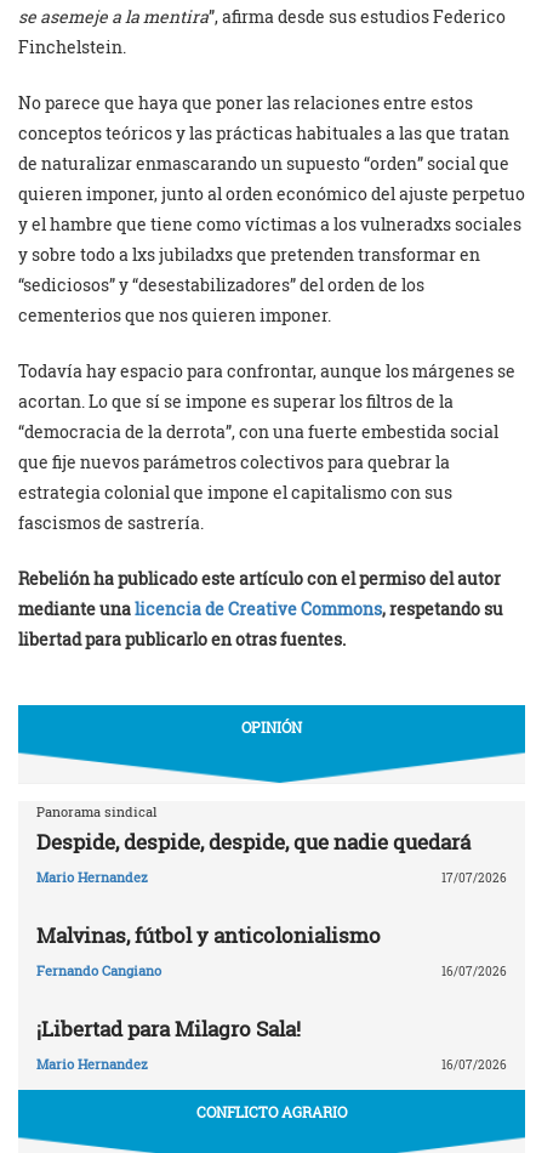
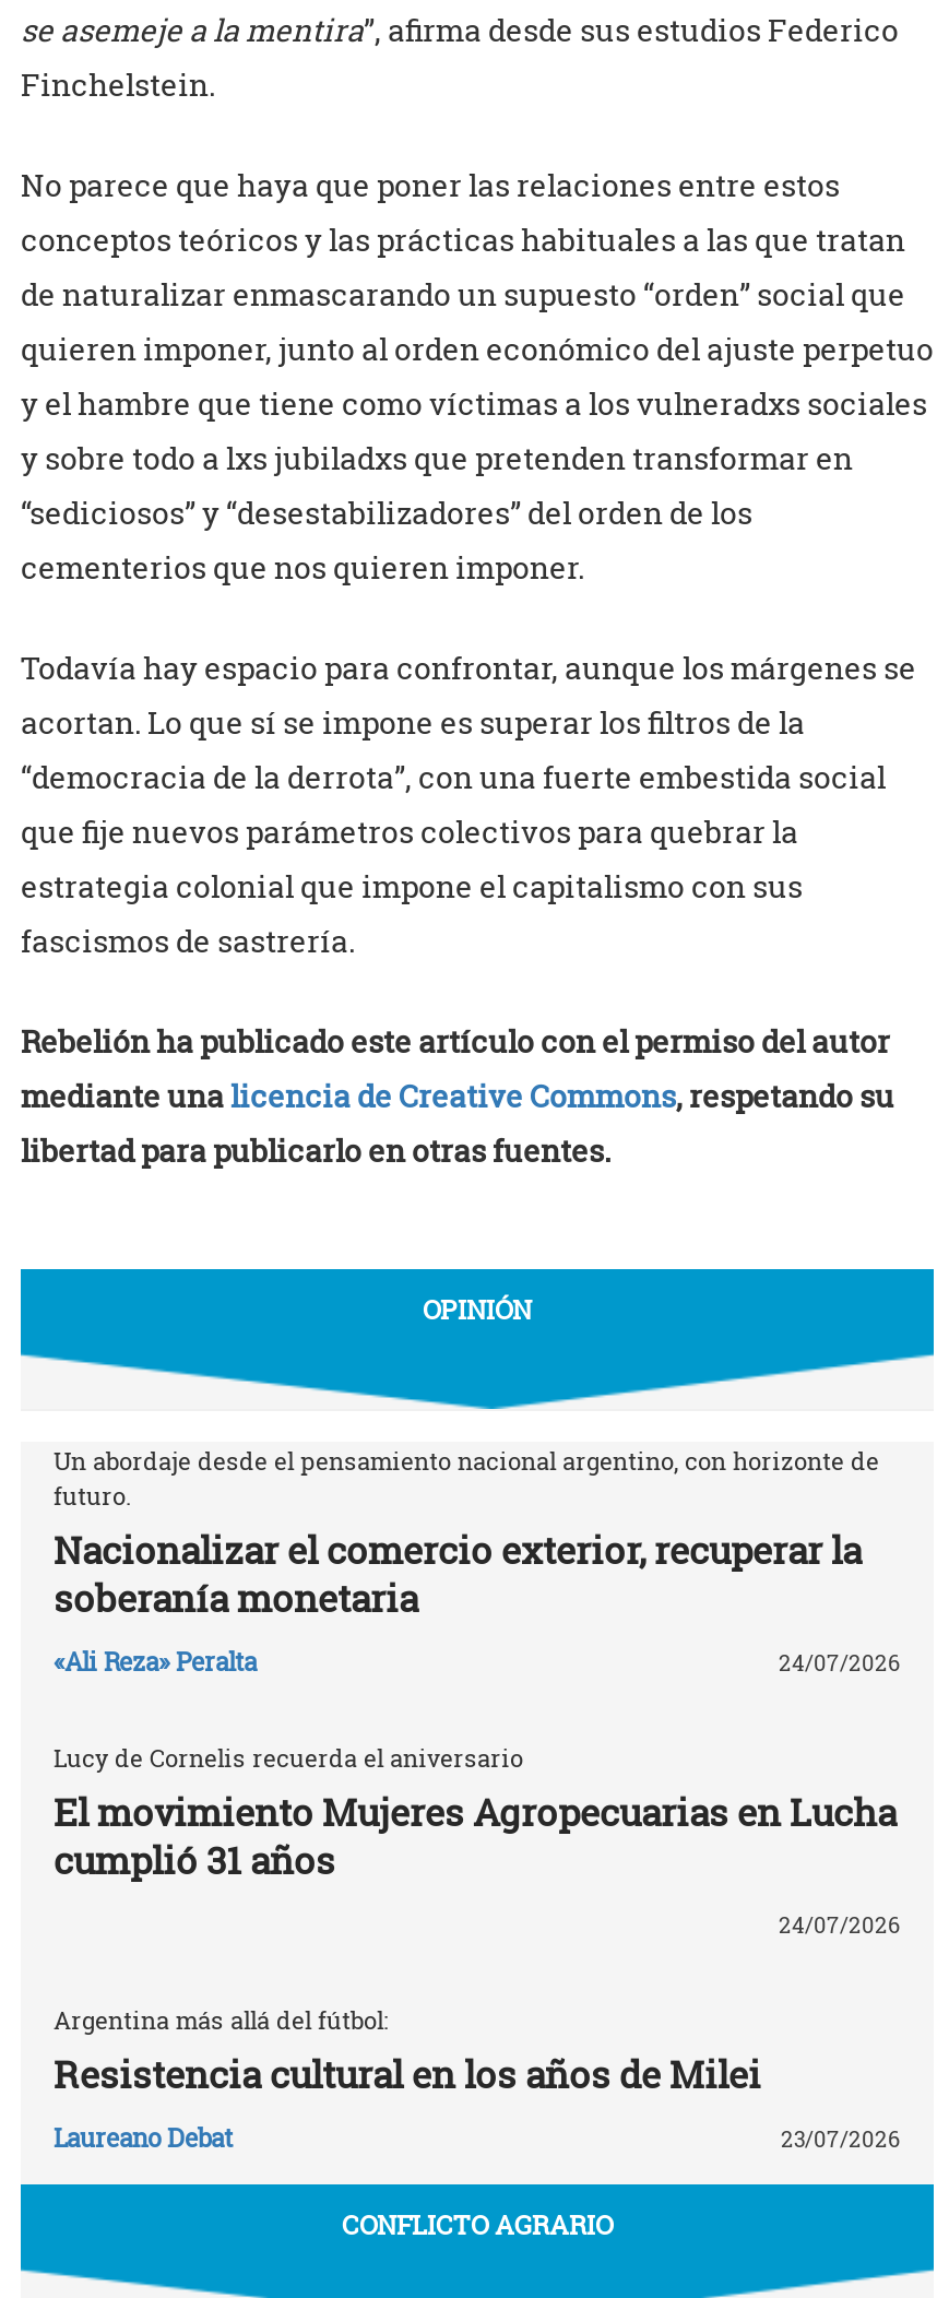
- Panorama sindical
- Despide, despide, despide, que nadie quedará
+ Un abordaje desde el pensamiento nacional argentino, con horizonte de
+ futuro.
+ Nacionalizar el comercio exterior, recuperar la
+ soberanía monetaria

- Mario Hernandez
- 17/07/2026
+ «Ali Reza» Peralta
+ 24/07/2026

- Malvinas, fútbol y anticolonialismo
+ Lucy de Cornelis recuerda el aniversario
+ El movimiento Mujeres Agropecuarias en Lucha
+ cumplió 31 años

- Fernando Cangiano
- 16/07/2026
+ 24/07/2026

- ¡Libertad para Milagro Sala!
+ Argentina más allá del fútbol:
+ Resistencia cultural en los años de Milei

- Mario Hernandez
- 16/07/2026
+ Laureano Debat
+ 23/07/2026
